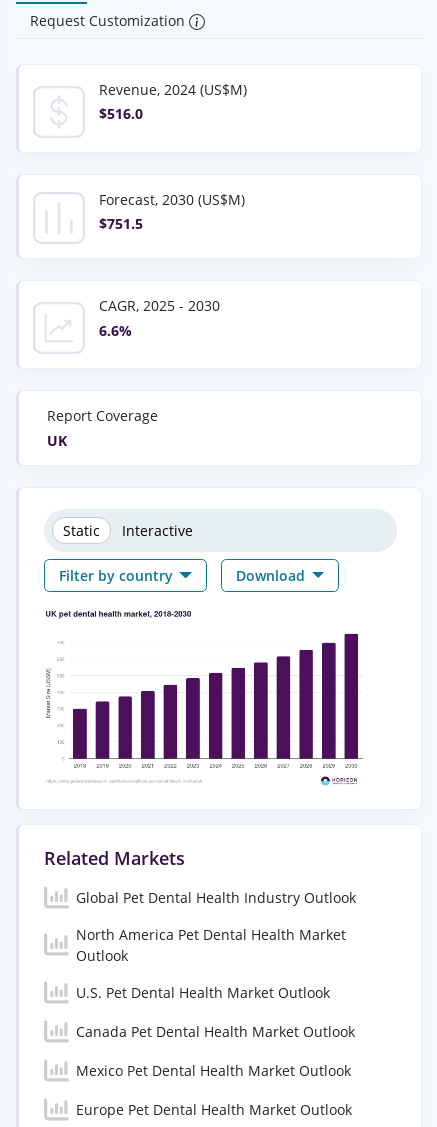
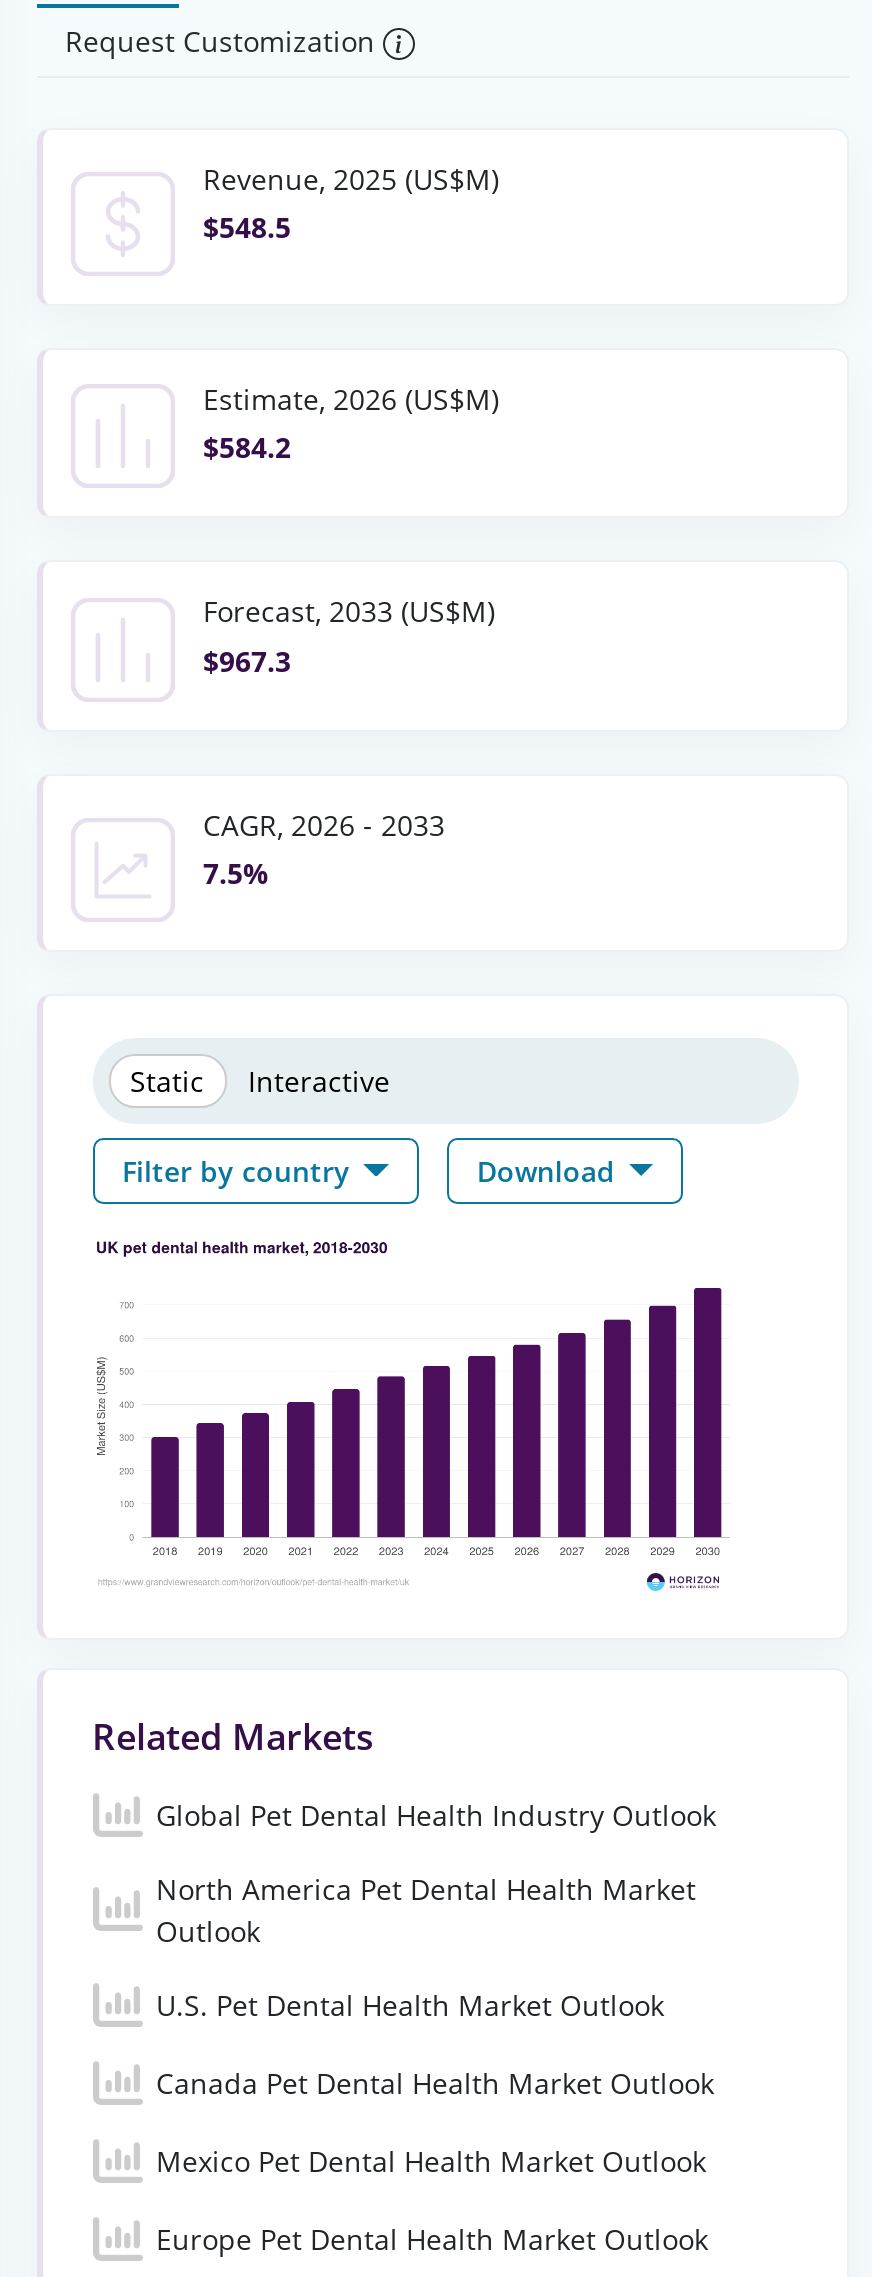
- Revenue, 2024 (US$M)
- $516.0
+ Revenue, 2025 (US$M)
+ $548.5

- Forecast, 2030 (US$M)
- $751.5
+ Estimate, 2026 (US$M)
+ $584.2

- CAGR, 2025 - 2030
- 6.6%
+ Forecast, 2033 (US$M)
+ $967.3

- Report Coverage
- UK
+ CAGR, 2026 - 2033
+ 7.5%
